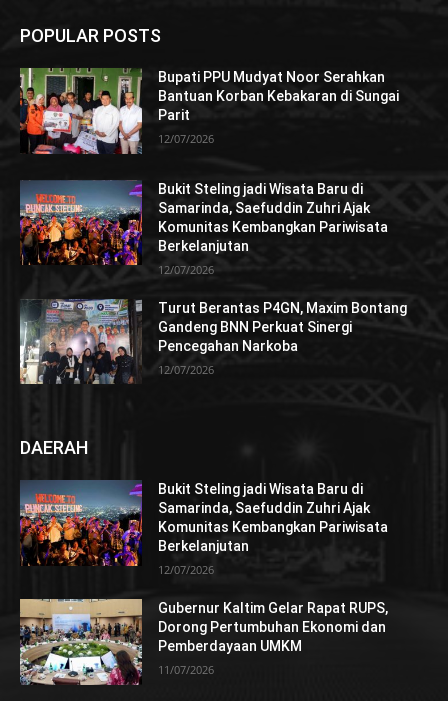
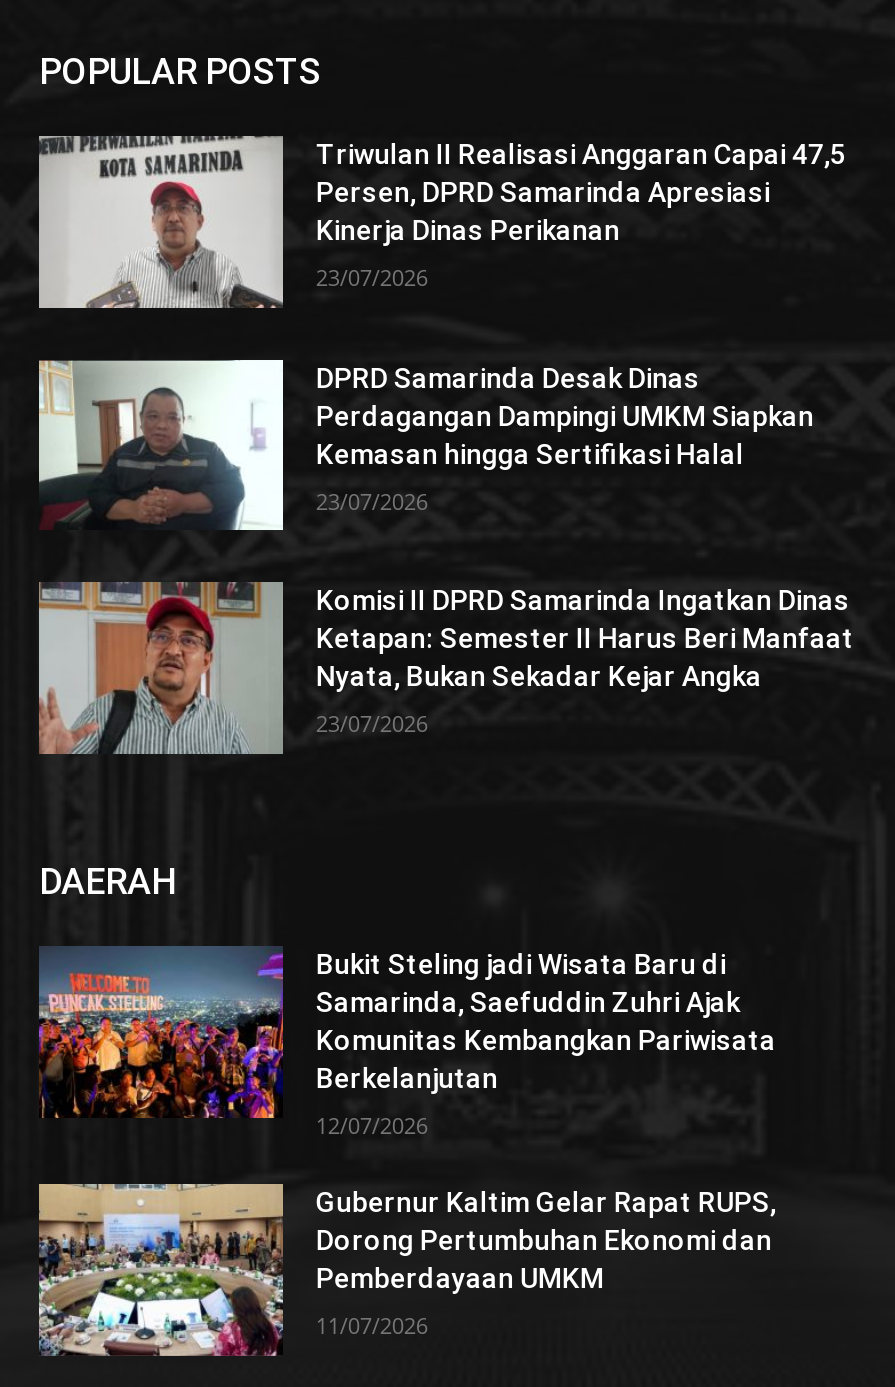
- [image]
- Bupati PPU Mudyat Noor Serahkan
- Bantuan Korban Kebakaran di Sungai
- Parit
+ [image]
+ Triwulan II Realisasi Anggaran Capai 47,5
+ Persen, DPRD Samarinda Apresiasi
+ Kinerja Dinas Perikanan

- 12/07/2026
+ 23/07/2026

- [image]
- Bukit Steling jadi Wisata Baru di
- Samarinda, Saefuddin Zuhri Ajak
- Komunitas Kembangkan Pariwisata
- Berkelanjutan
+ [image]
+ DPRD Samarinda Desak Dinas
+ Perdagangan Dampingi UMKM Siapkan
+ Kemasan hingga Sertifikasi Halal

- 12/07/2026
+ 23/07/2026

- [image]
- Turut Berantas P4GN, Maxim Bontang
- Gandeng BNN Perkuat Sinergi
- Pencegahan Narkoba
+ [image]
+ Komisi II DPRD Samarinda Ingatkan Dinas
+ Ketapan: Semester II Harus Beri Manfaat
+ Nyata, Bukan Sekadar Kejar Angka

- 12/07/2026
+ 23/07/2026
